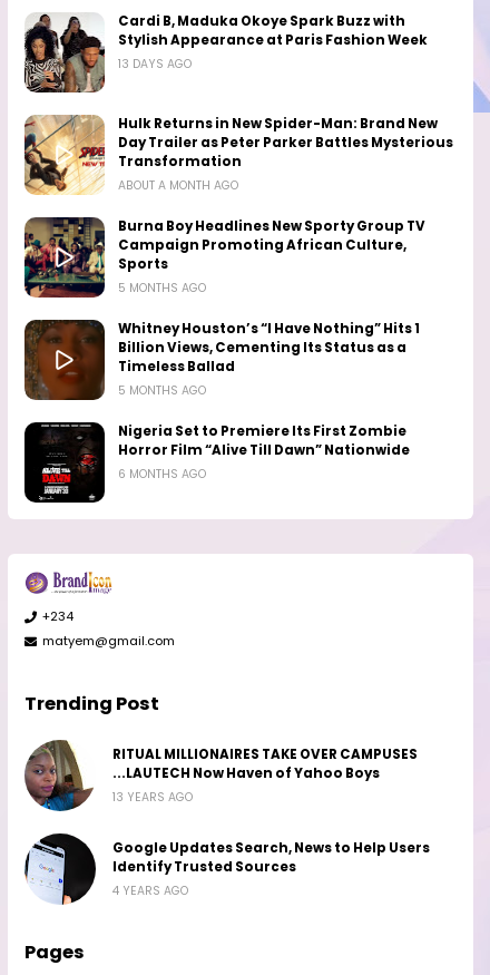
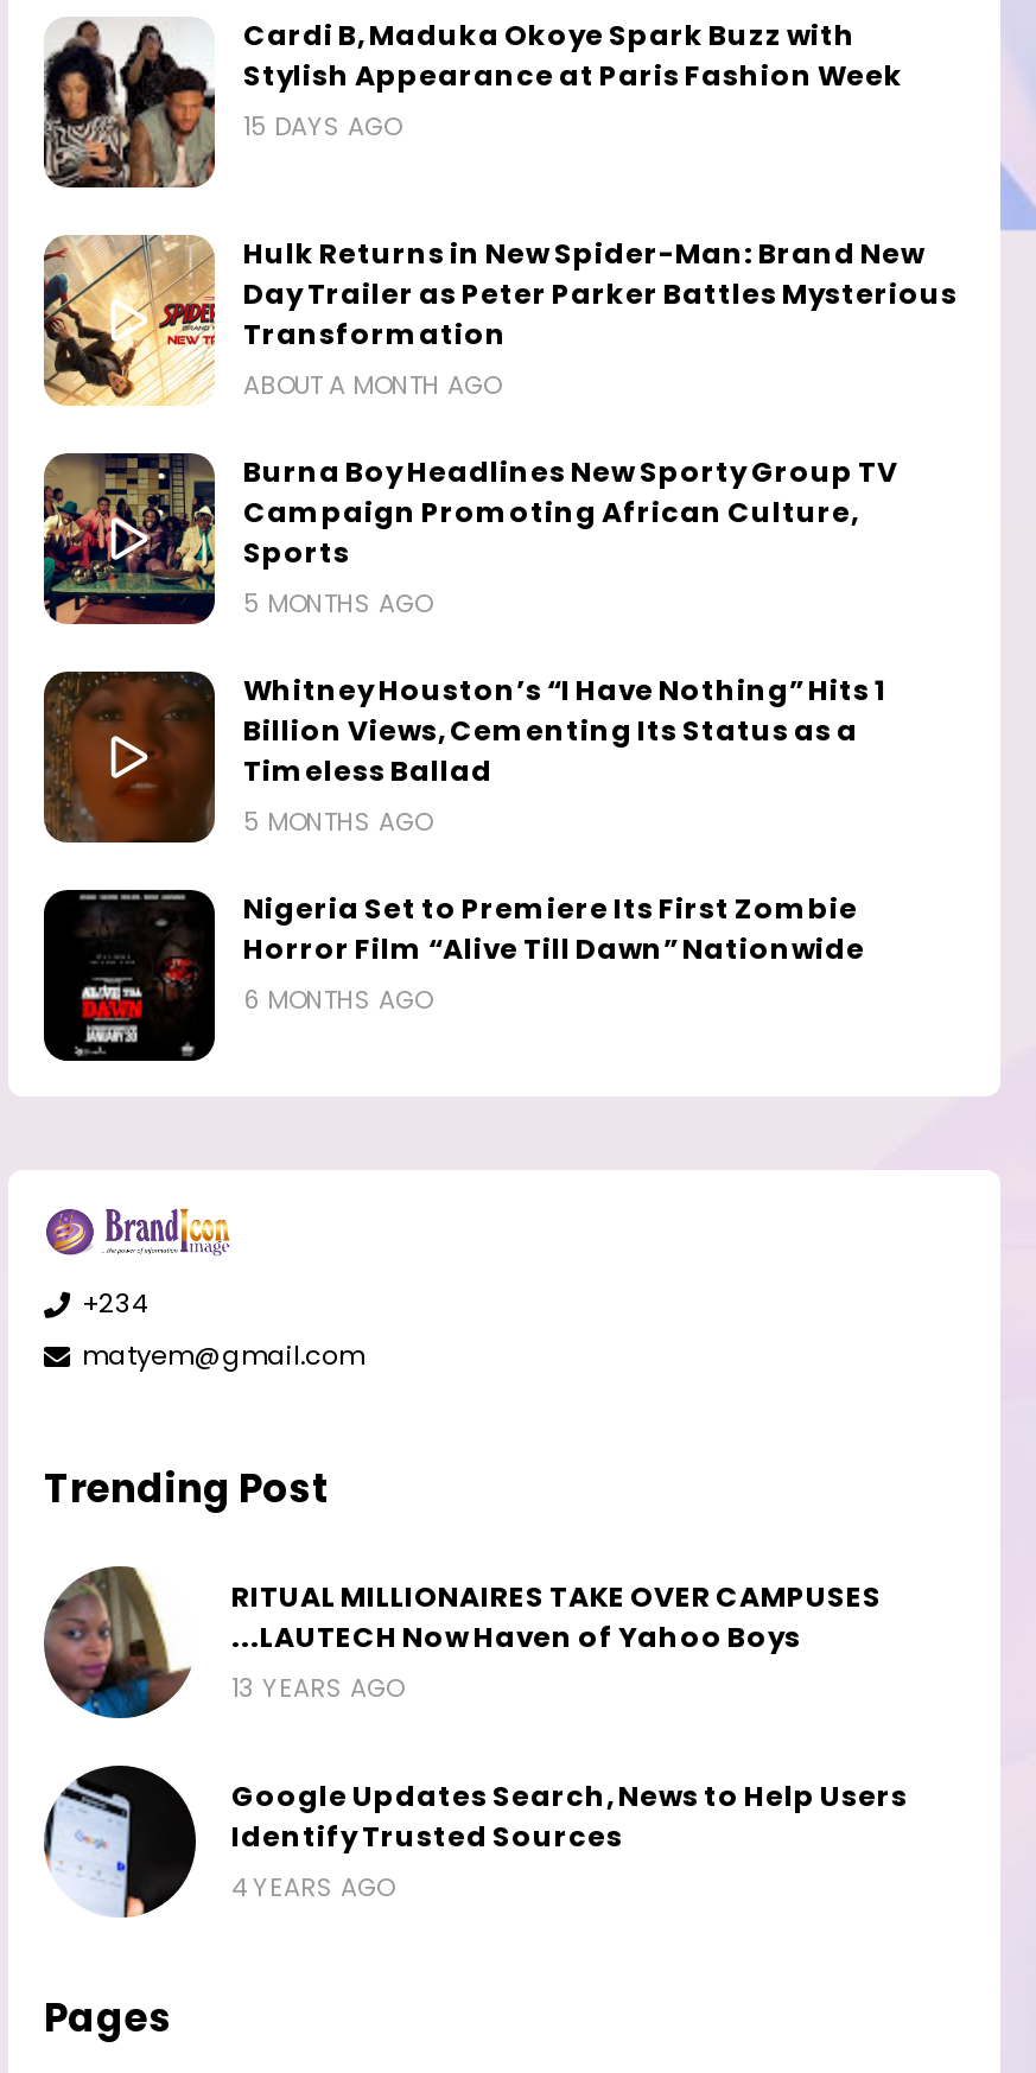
- 13 DAYS AGO
+ 15 DAYS AGO
